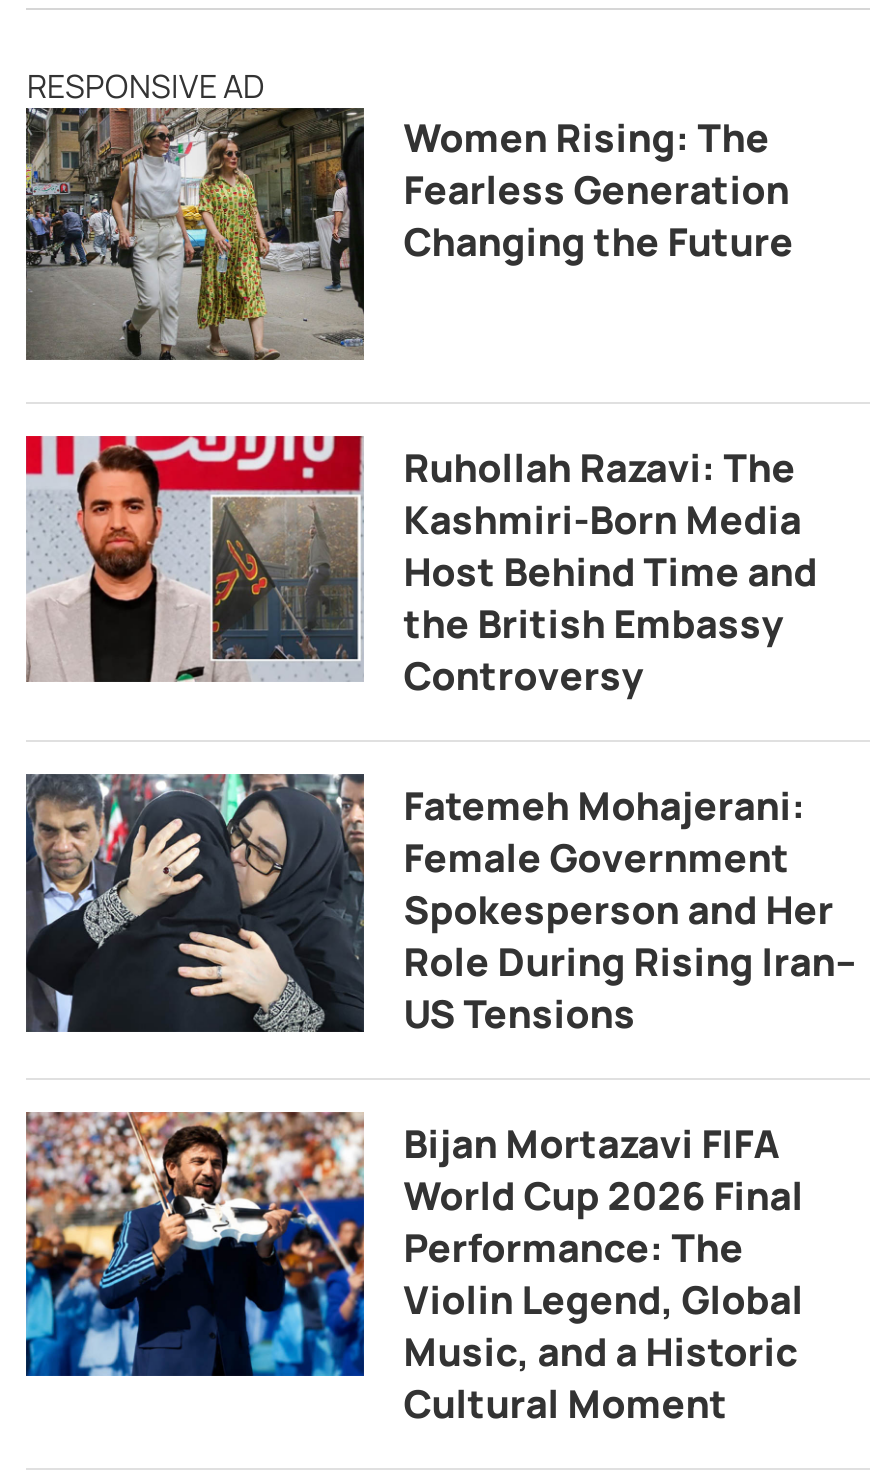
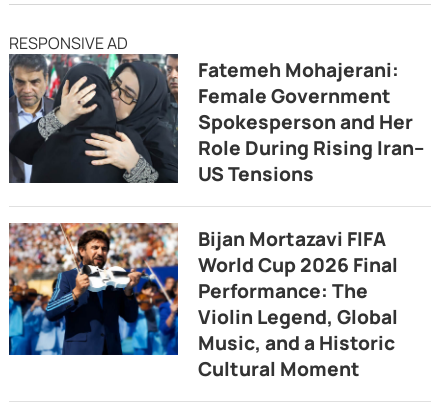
- [image]
- Women Rising: The
- Fearless Generation
- Changing the Future

- [image]
- Ruhollah Razavi: The
- Kashmiri-Born Media
- Host Behind Time and
- the British Embassy
- Controversy
